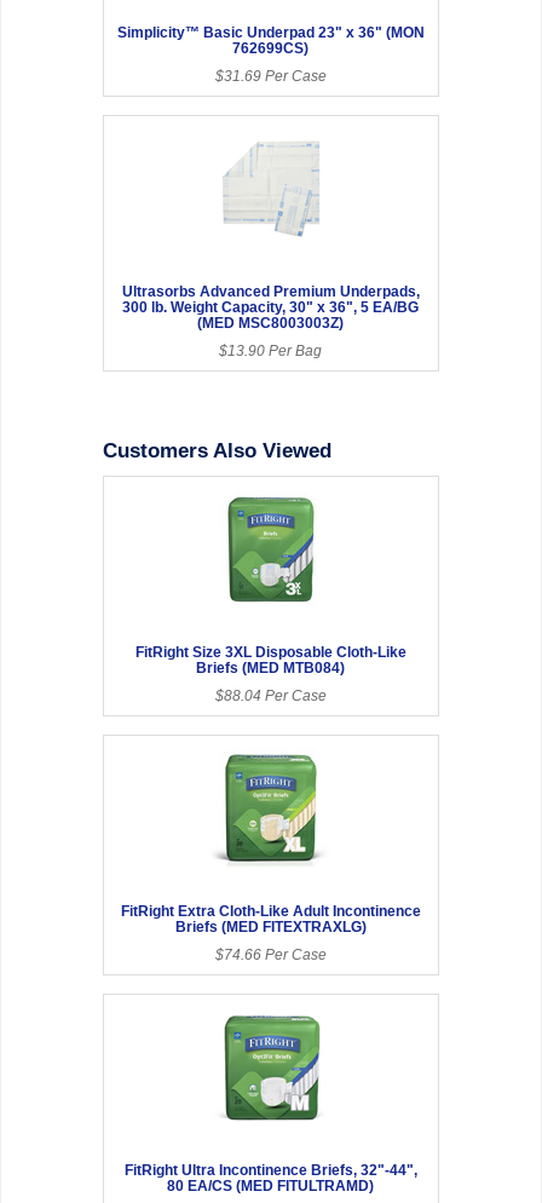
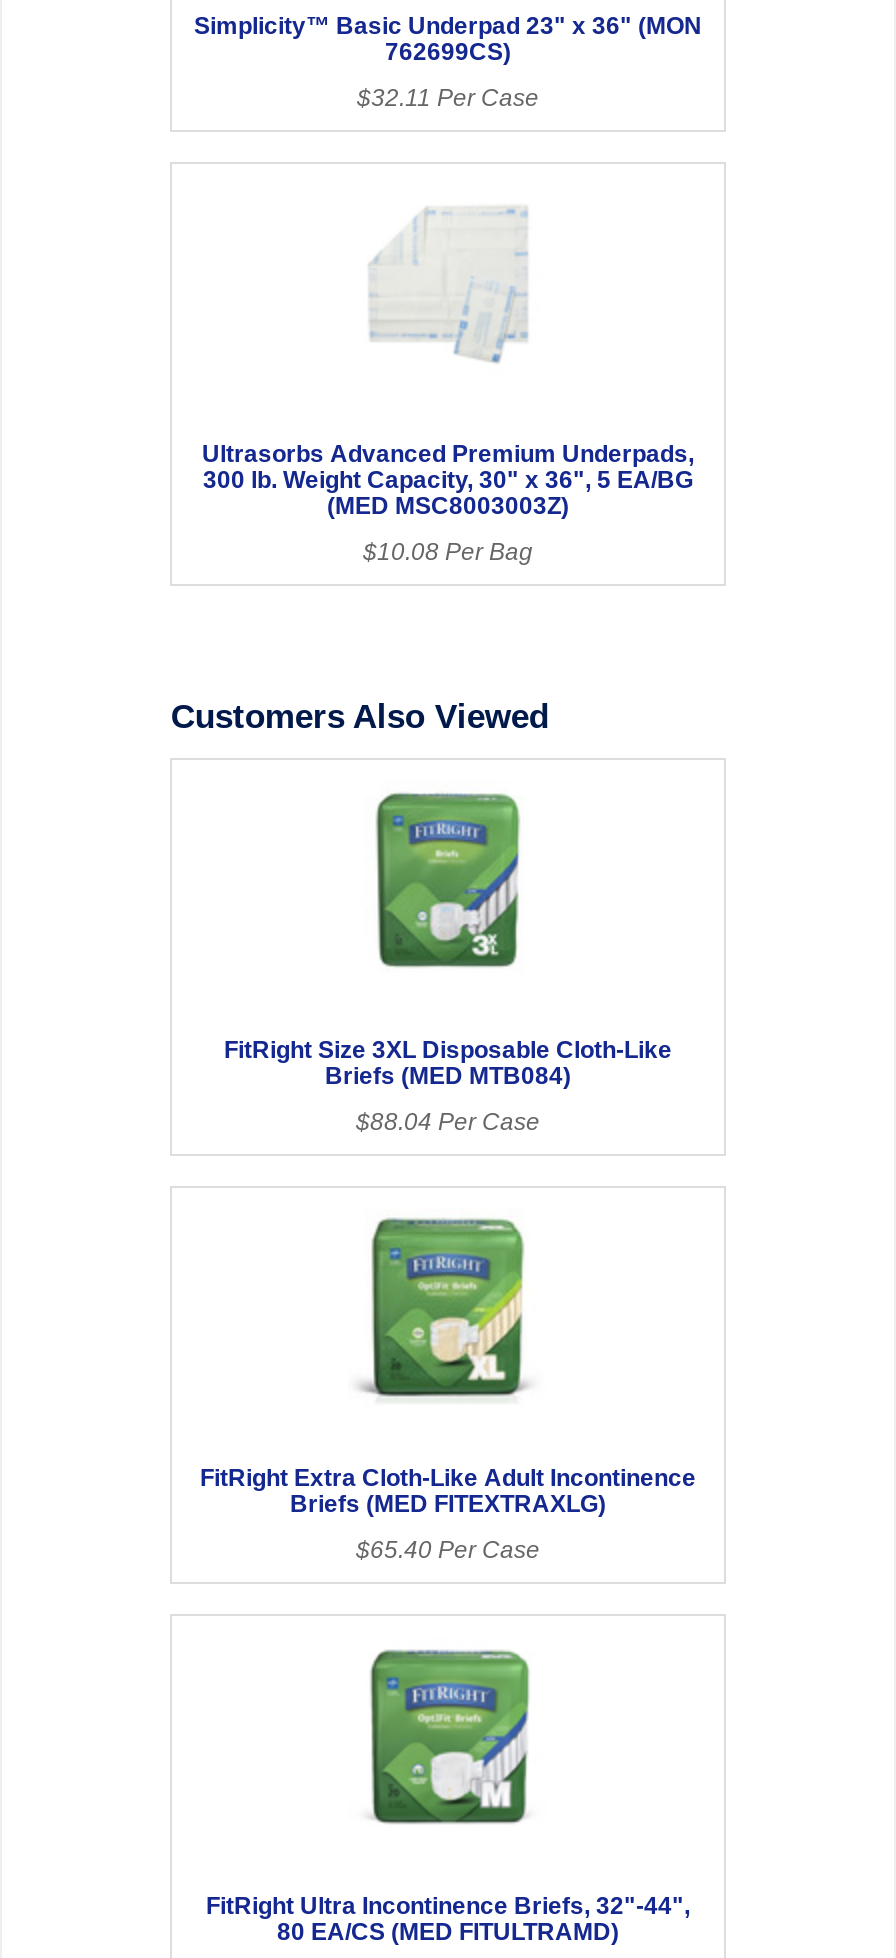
- $31.69 Per Case
+ $32.11 Per Case

- $13.90 Per Bag
+ $10.08 Per Bag

- $74.66 Per Case
+ $65.40 Per Case
